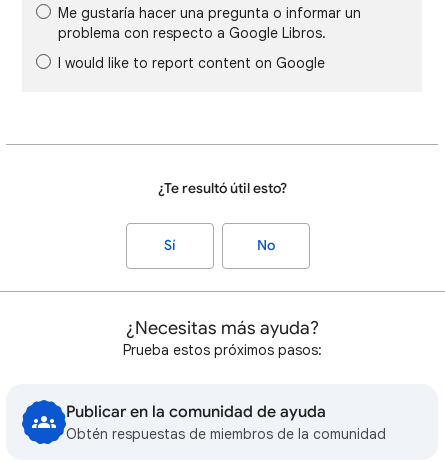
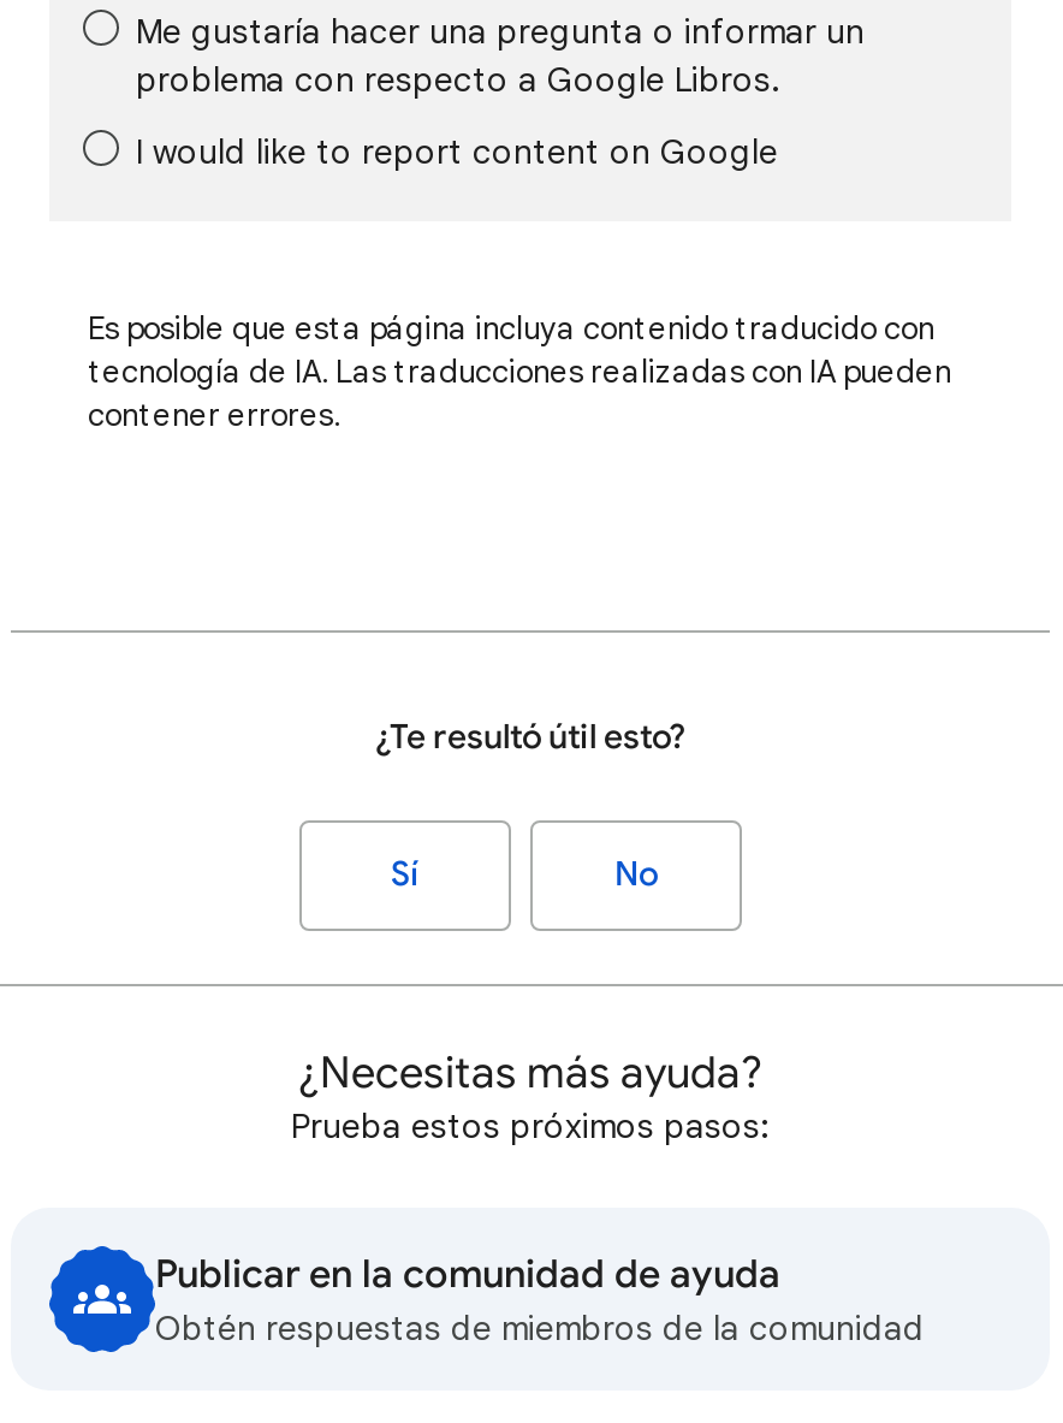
+ Es posible que esta página incluya contenido traducido con
+ tecnología de IA. Las traducciones realizadas con IA pueden
+ contener errores.
